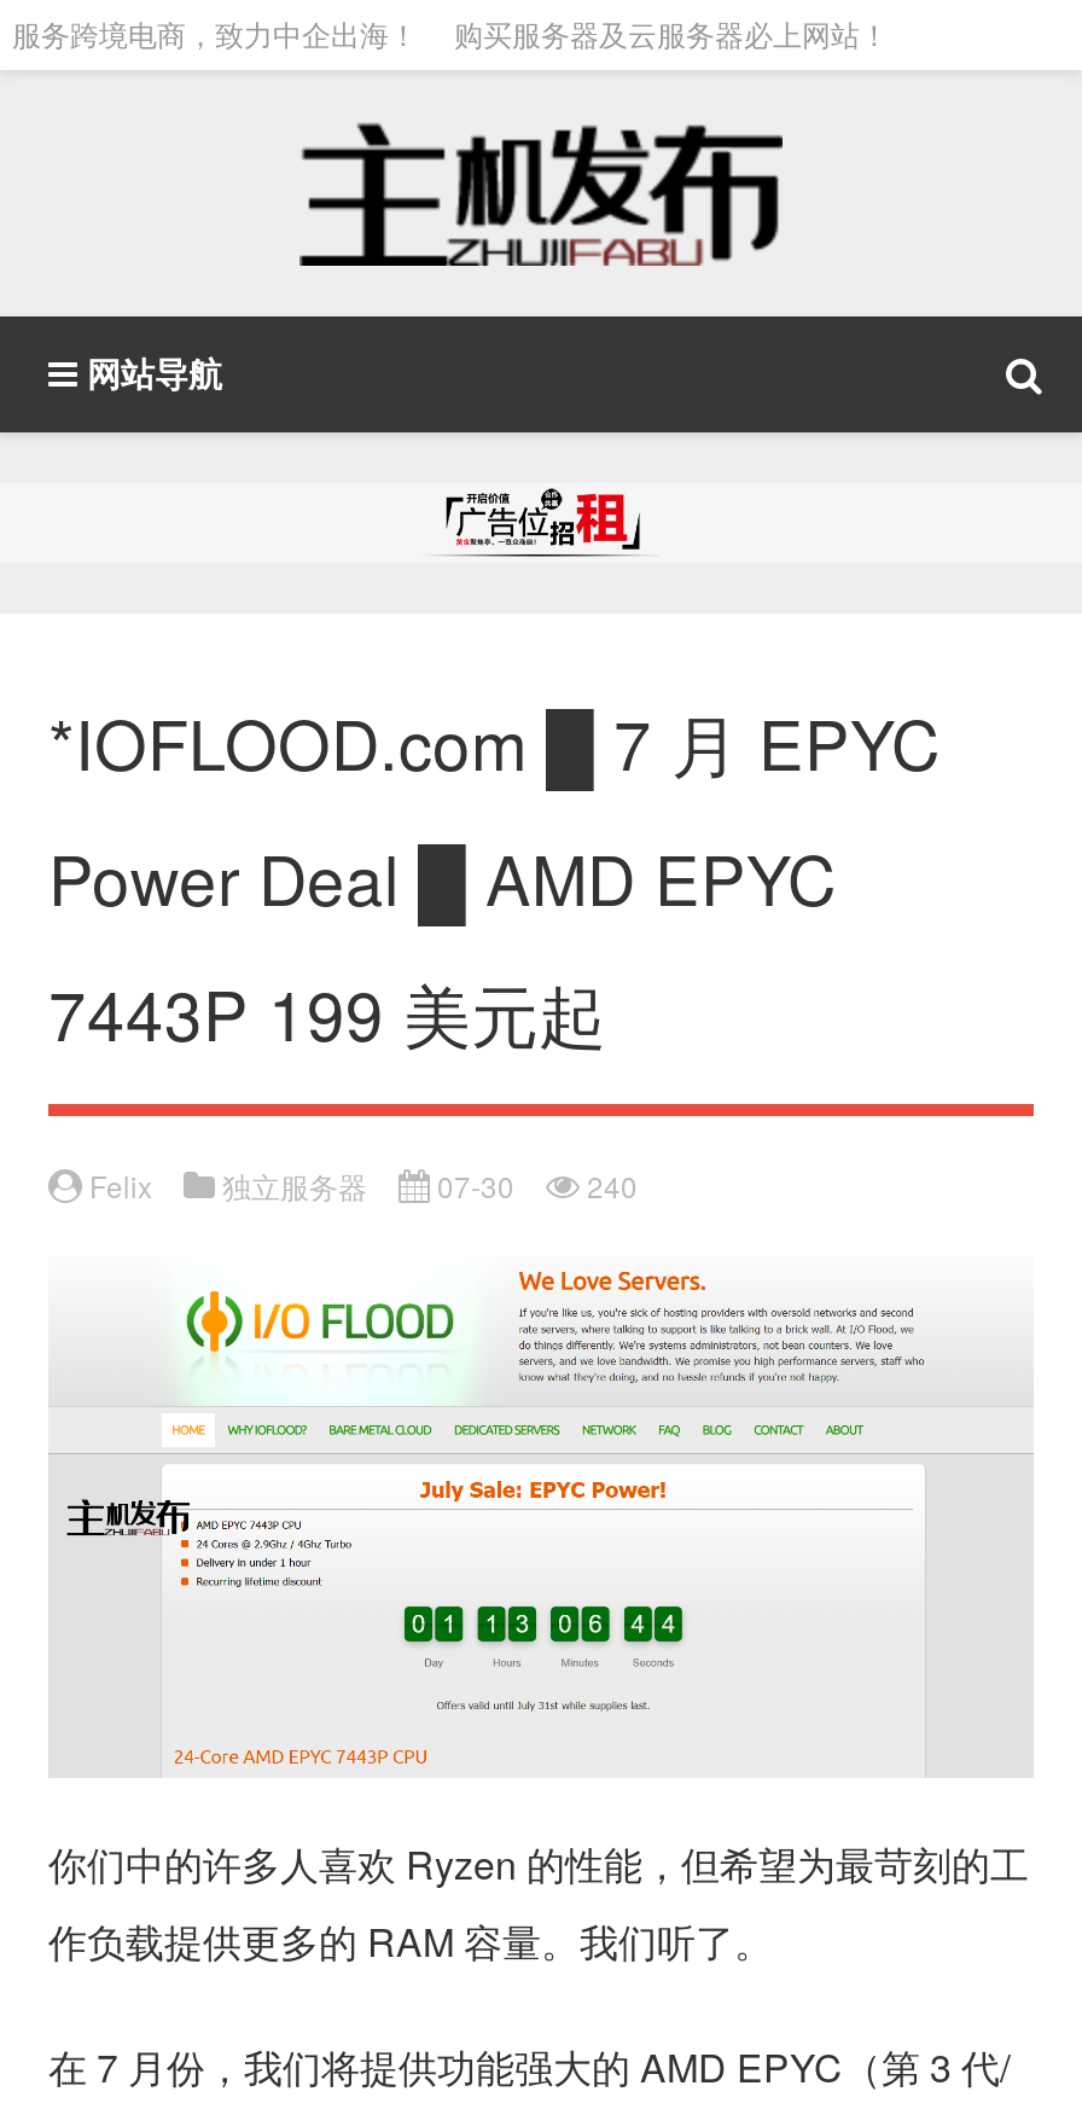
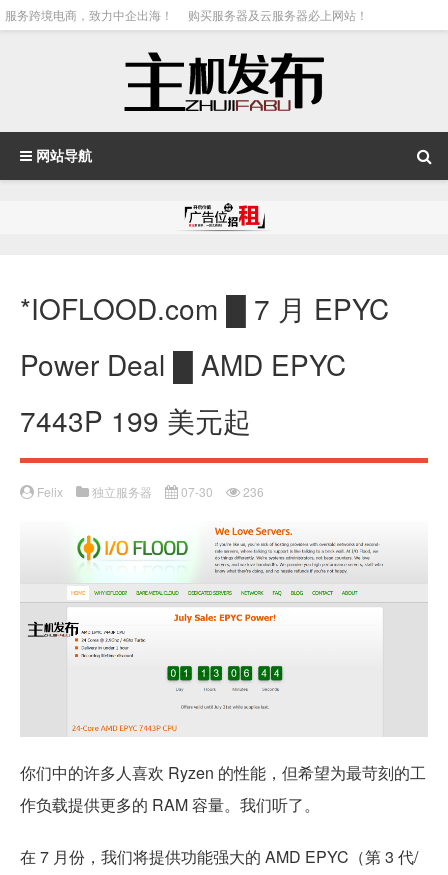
- Felix 独立服务器 07-30 240
+ Felix 独立服务器 07-30 236
